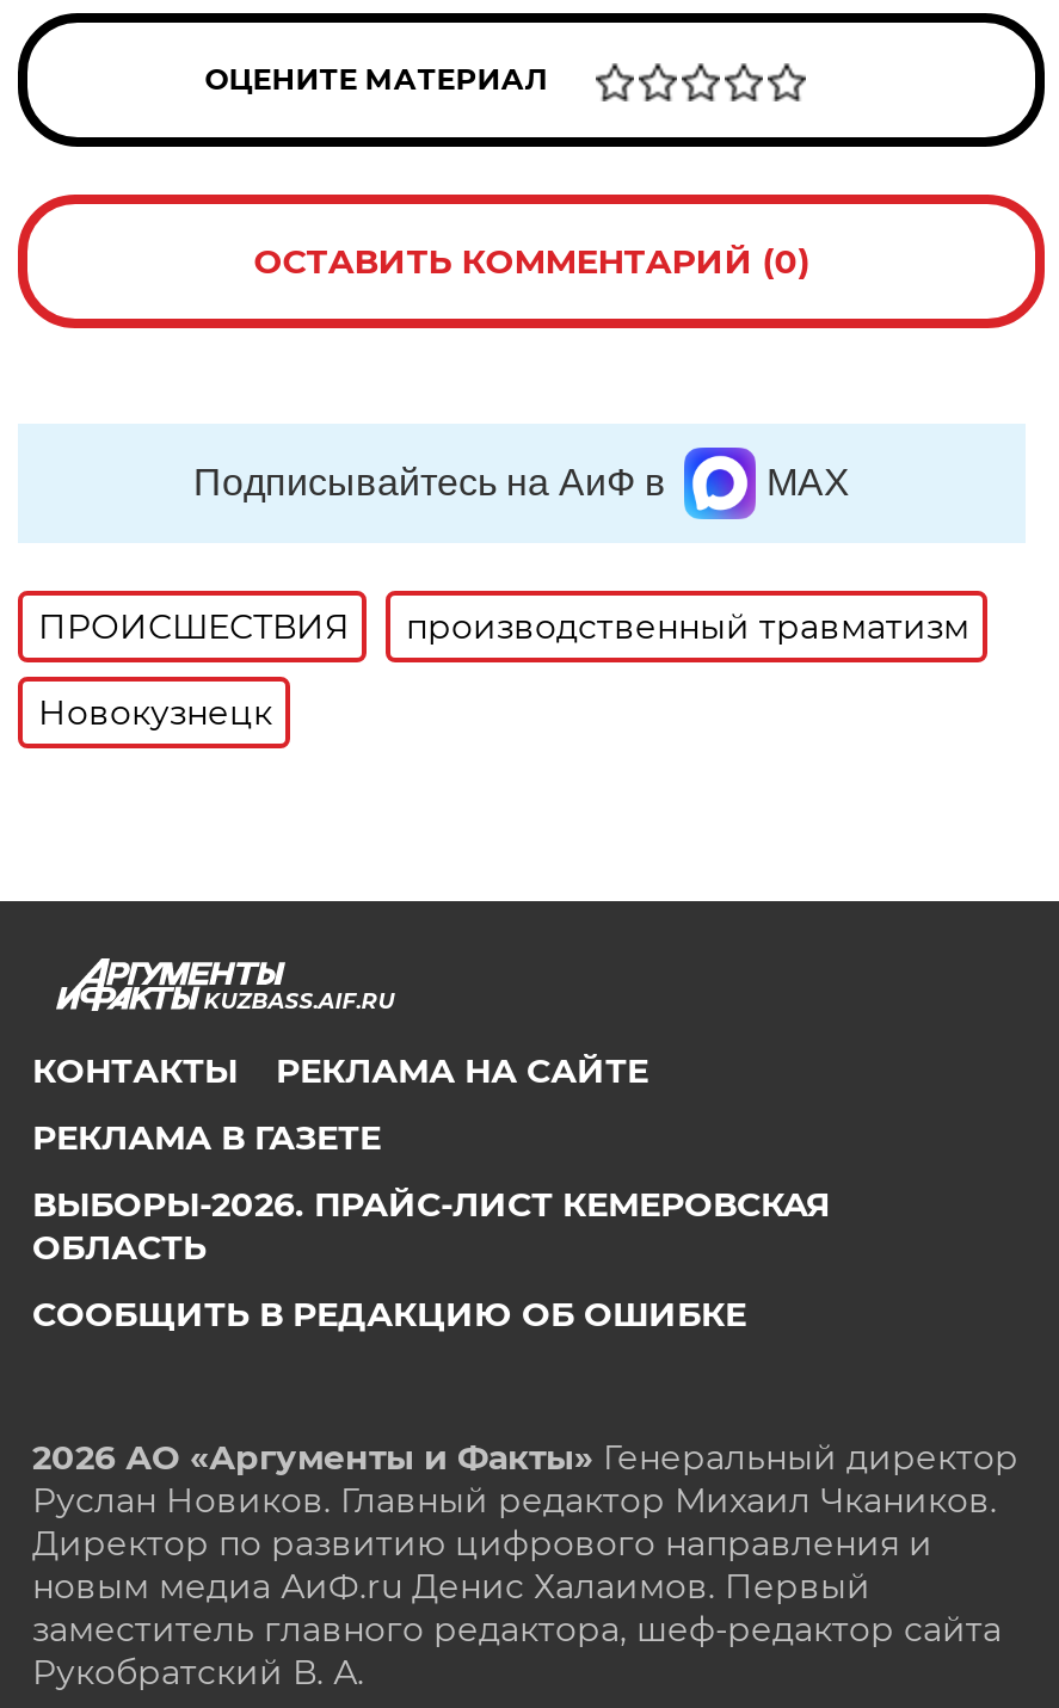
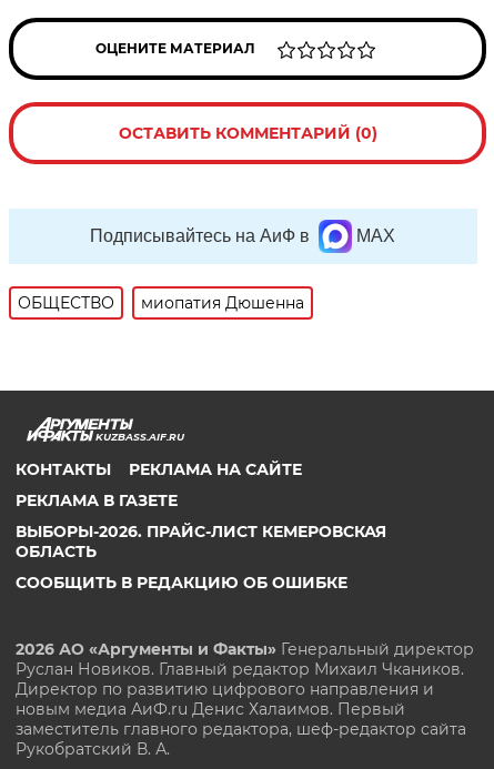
- ПРОИСШЕСТВИЯ
- производственный травматизм
- Новокузнецк
+ ОБЩЕСТВО
+ миопатия Дюшенна
